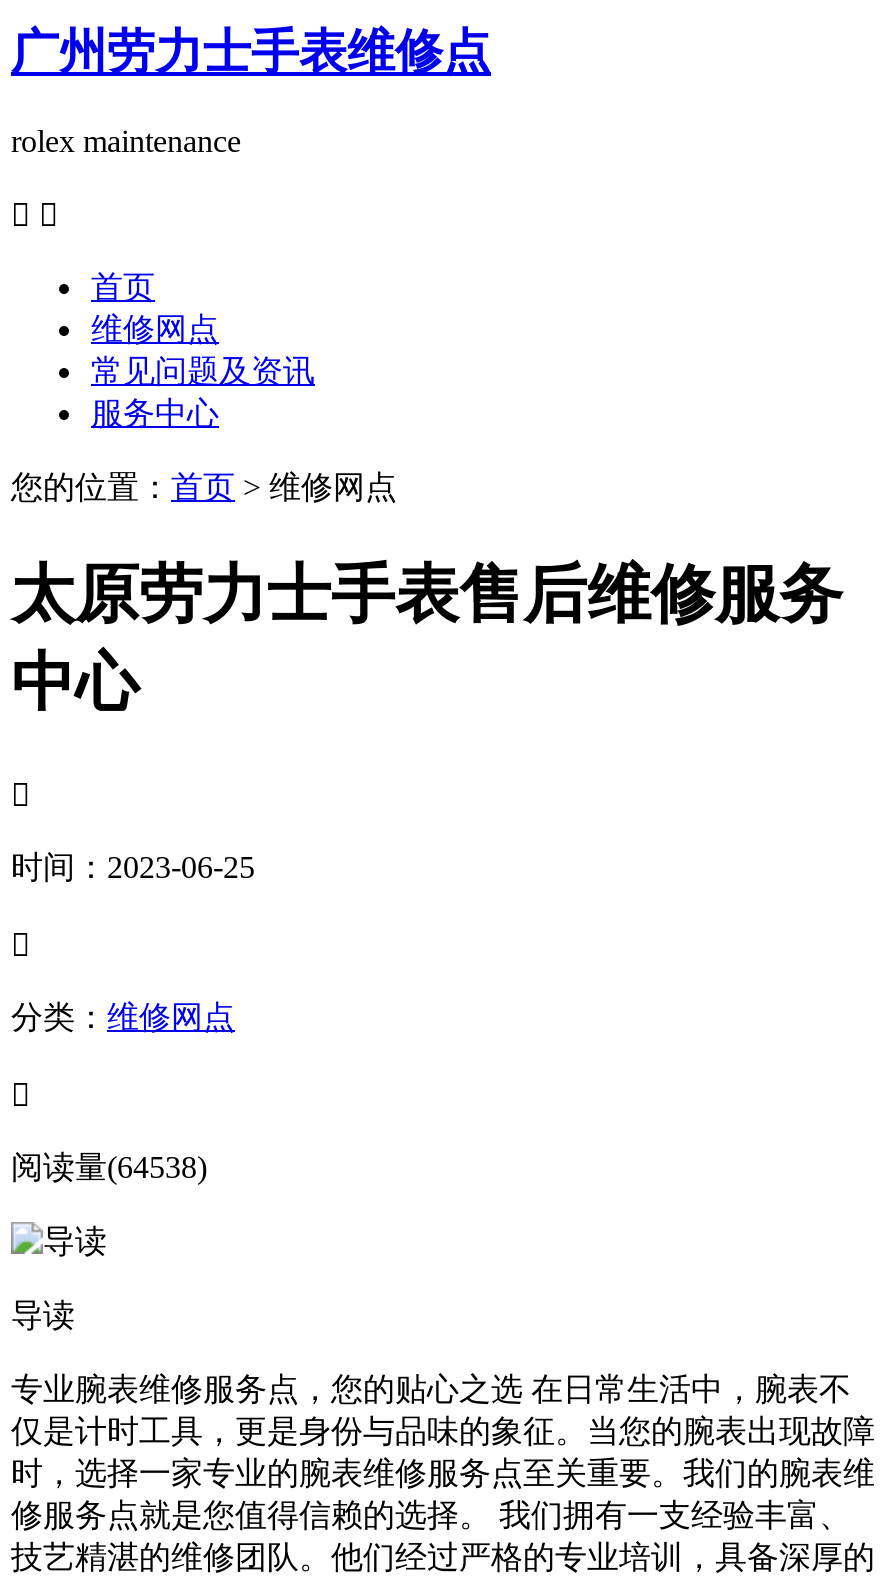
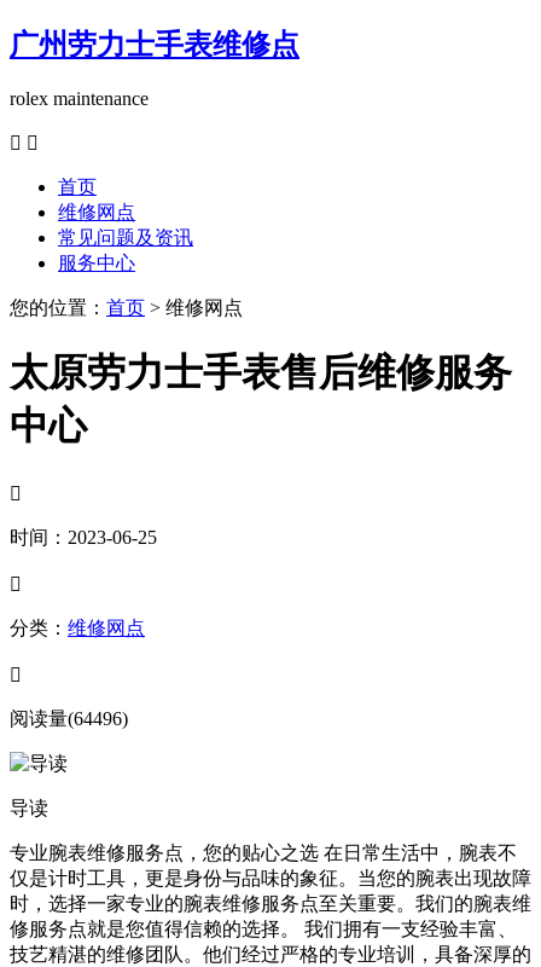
- 阅读量(64538)
+ 阅读量(64496)
